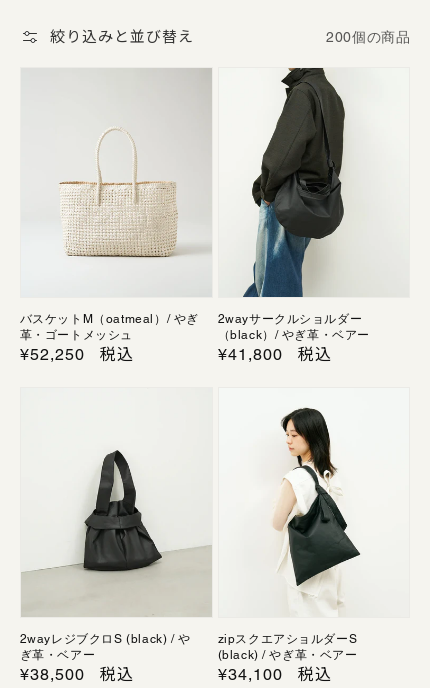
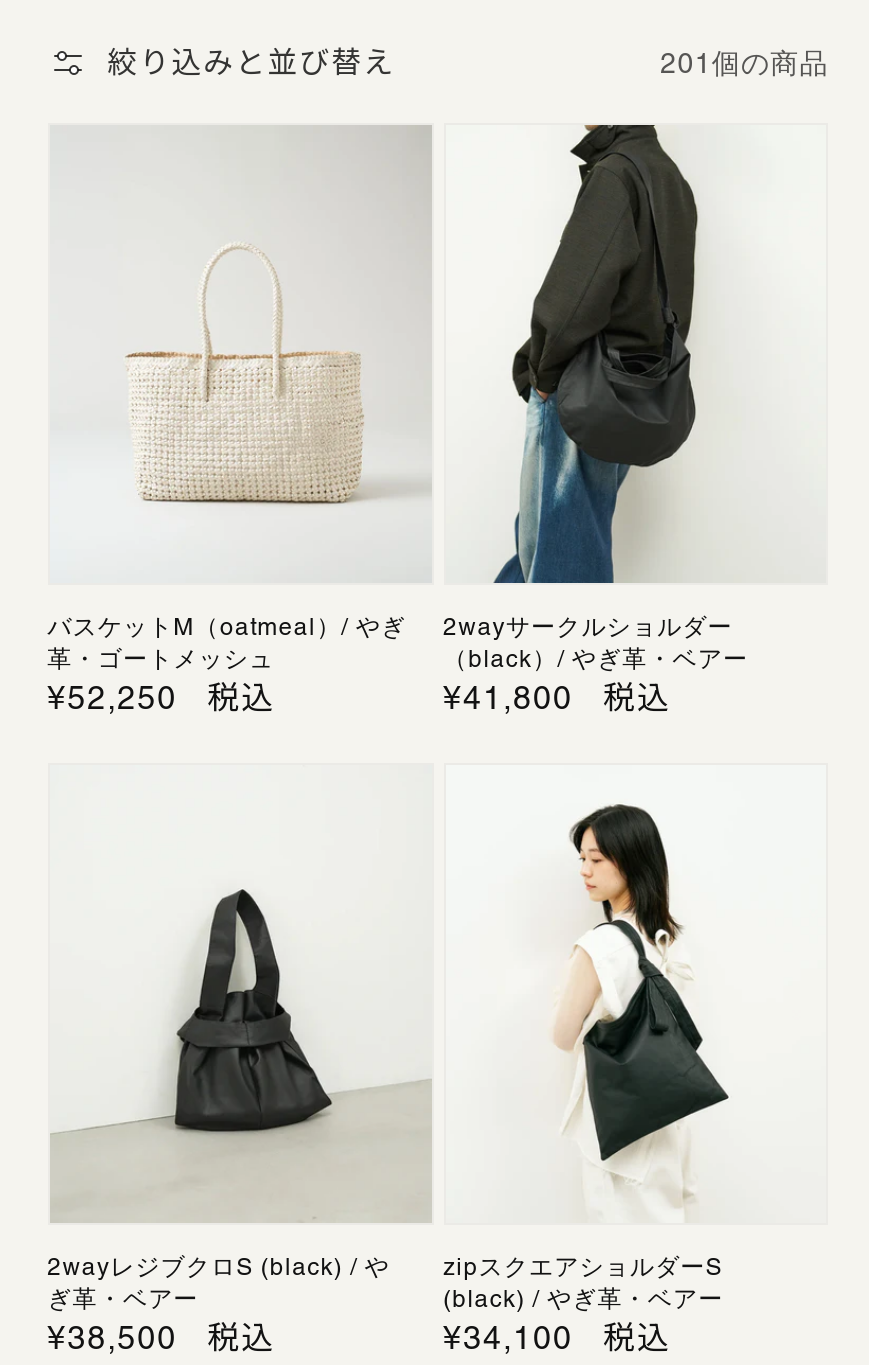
- 200個の商品
+ 201個の商品
